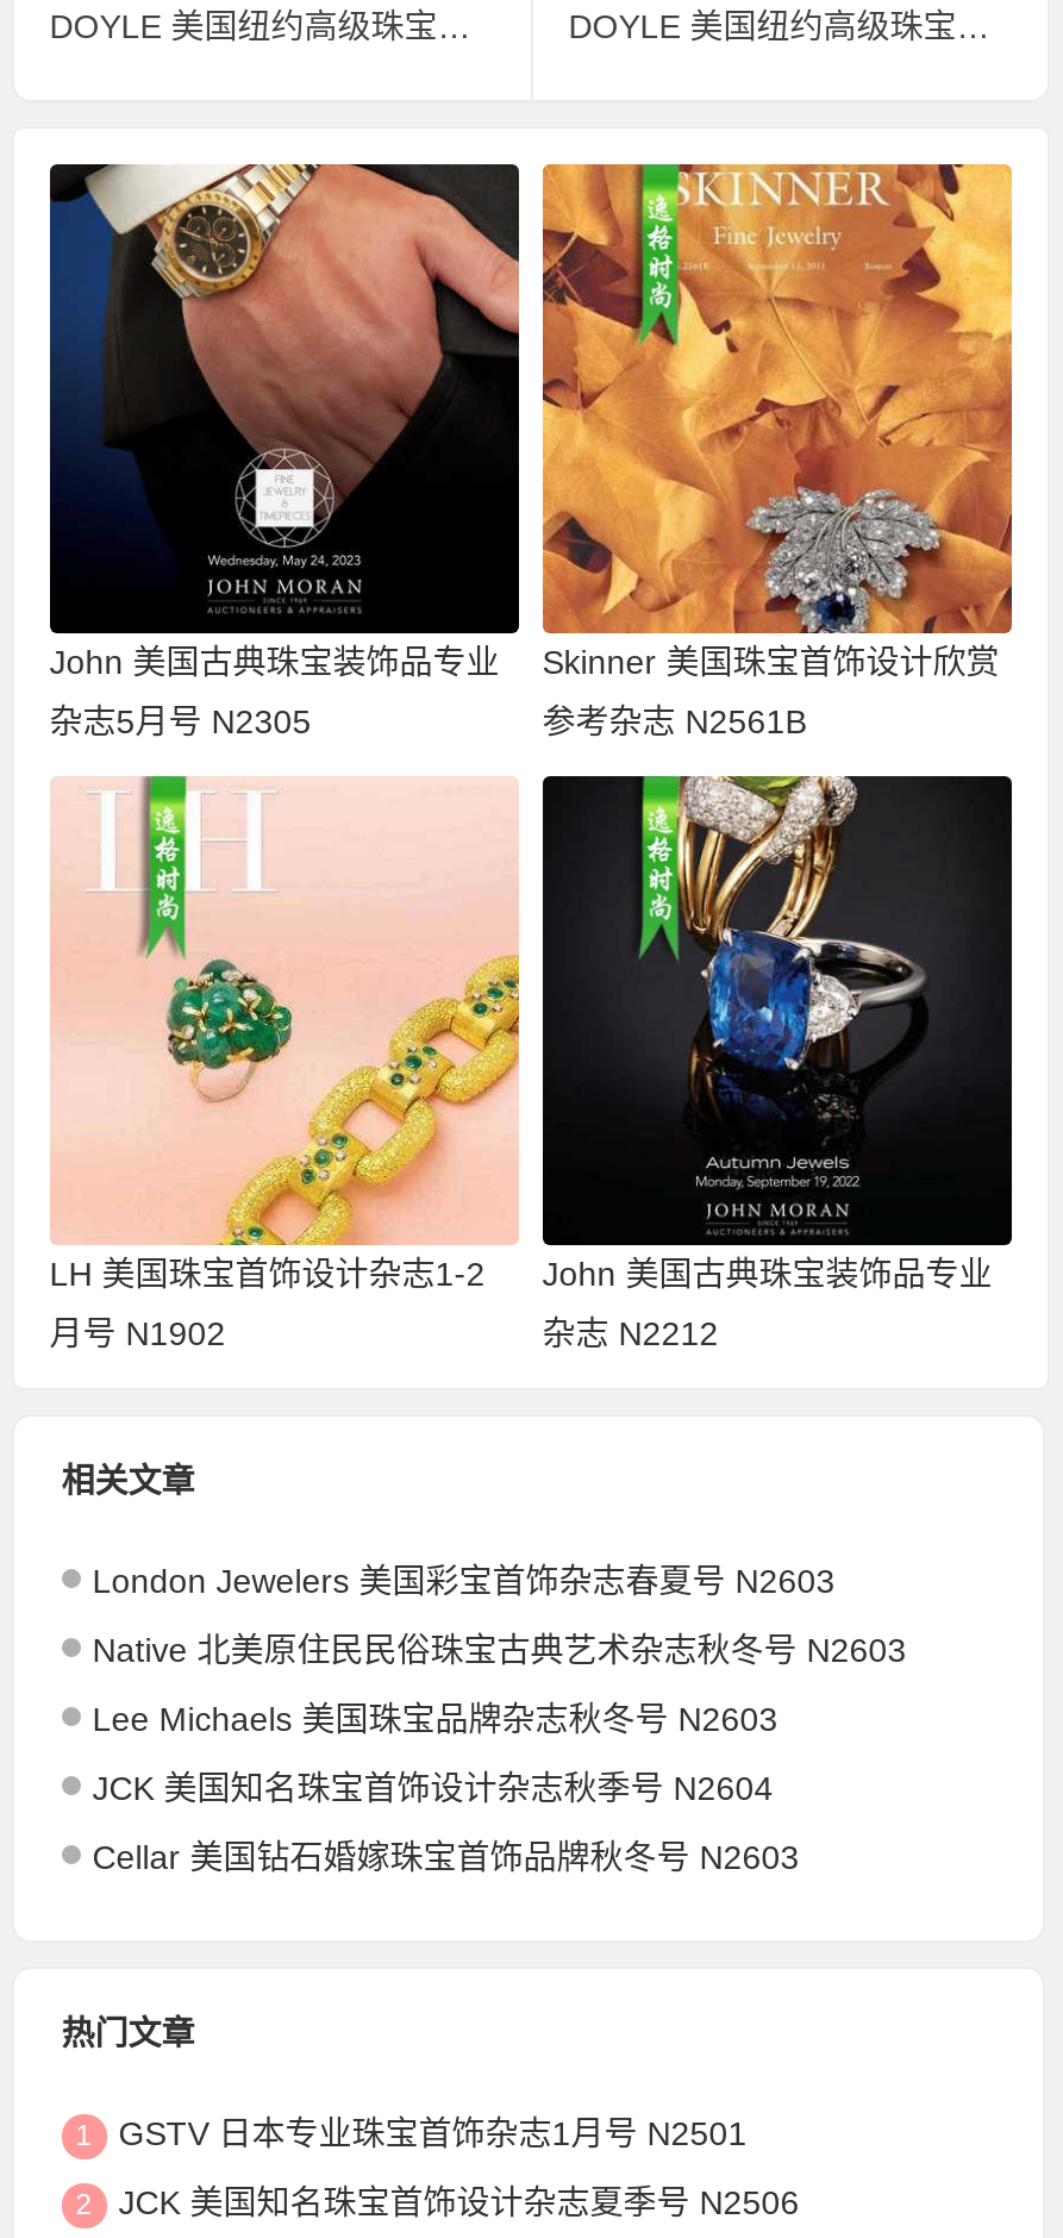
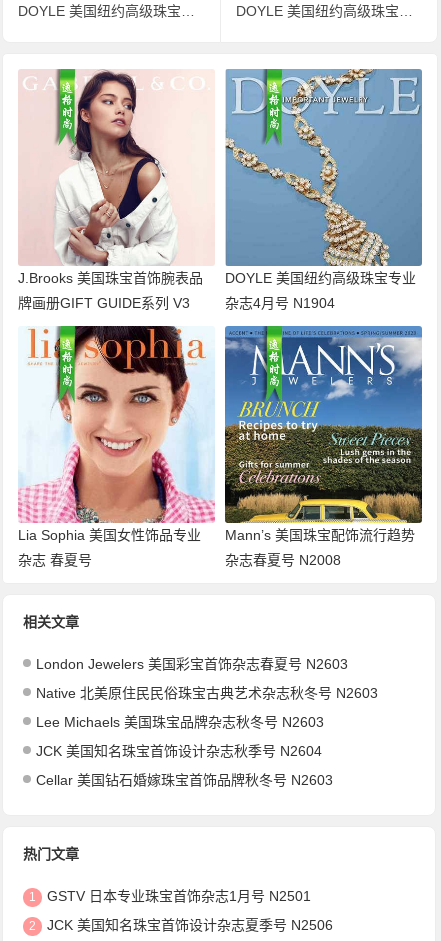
- [image]
- John 美国古典珠宝装饰品专业
+ [image]
+ J.Brooks 美国珠宝首饰腕表品

- [image]
- Skinner 美国珠宝首饰设计欣赏
+ [image]
+ DOYLE 美国纽约高级珠宝专业

- 杂志5月号 N2305
+ 牌画册GIFT GUIDE系列 V3

- 参考杂志 N2561B
+ 杂志4月号 N1904

- [image]
- LH 美国珠宝首饰设计杂志1-2
+ [image]
+ Lia Sophia 美国女性饰品专业

- [image]
- John 美国古典珠宝装饰品专业
+ [image]
+ Mann’s 美国珠宝配饰流行趋势

- 月号 N1902
+ 杂志 春夏号

- 杂志 N2212
+ 杂志春夏号 N2008
